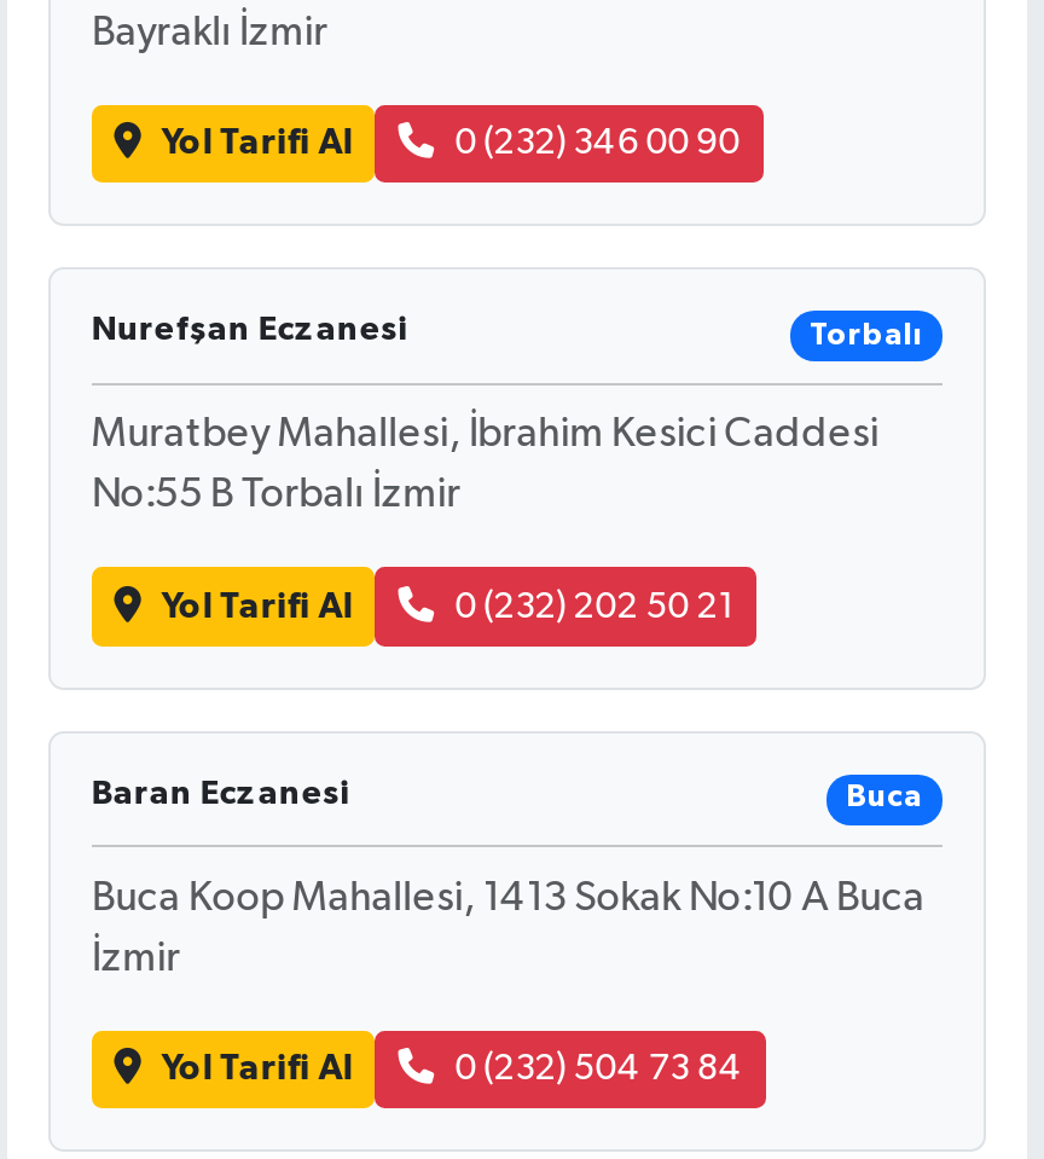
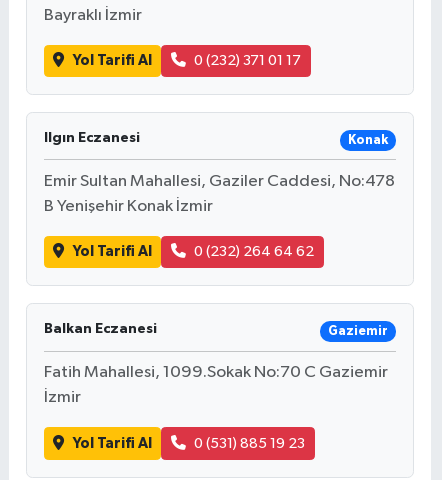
- 0 (232) 346 00 90
+ 0 (232) 371 01 17

- Nurefşan Eczanesi
- Torbalı
+ Ilgın Eczanesi
+ Konak

- Muratbey Mahallesi, İbrahim Kesici Caddesi
+ Emir Sultan Mahallesi, Gaziler Caddesi, No:478

- No:55 B Torbalı İzmir
+ B Yenişehir Konak İzmir

- 0 (232) 202 50 21
+ 0 (232) 264 64 62

- Baran Eczanesi
- Buca
+ Balkan Eczanesi
+ Gaziemir

- Buca Koop Mahallesi, 1413 Sokak No:10 A Buca
+ Fatih Mahallesi, 1099.Sokak No:70 C Gaziemir

- 0 (232) 504 73 84
+ 0 (531) 885 19 23
